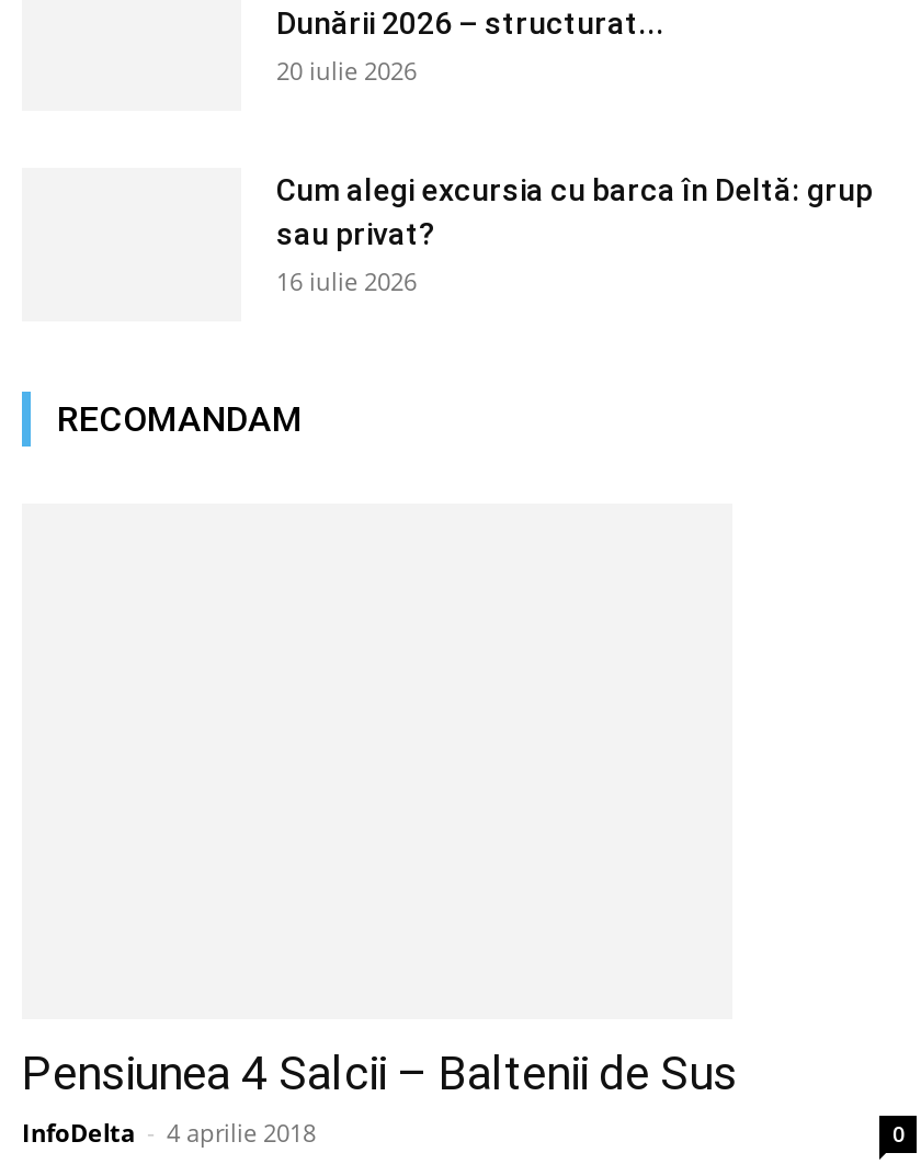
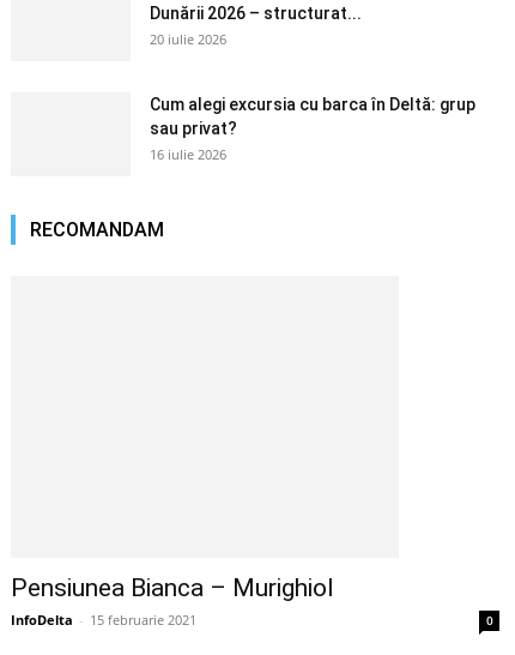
- Pensiunea 4 Salcii – Baltenii de Sus
- InfoDelta - 4 aprilie 2018
+ Pensiunea Bianca – Murighiol
+ InfoDelta - 15 februarie 2021
